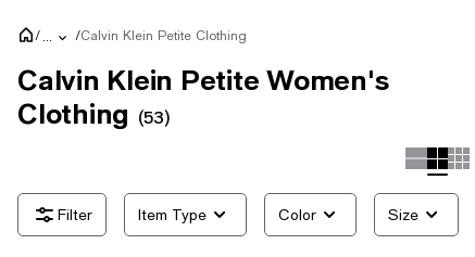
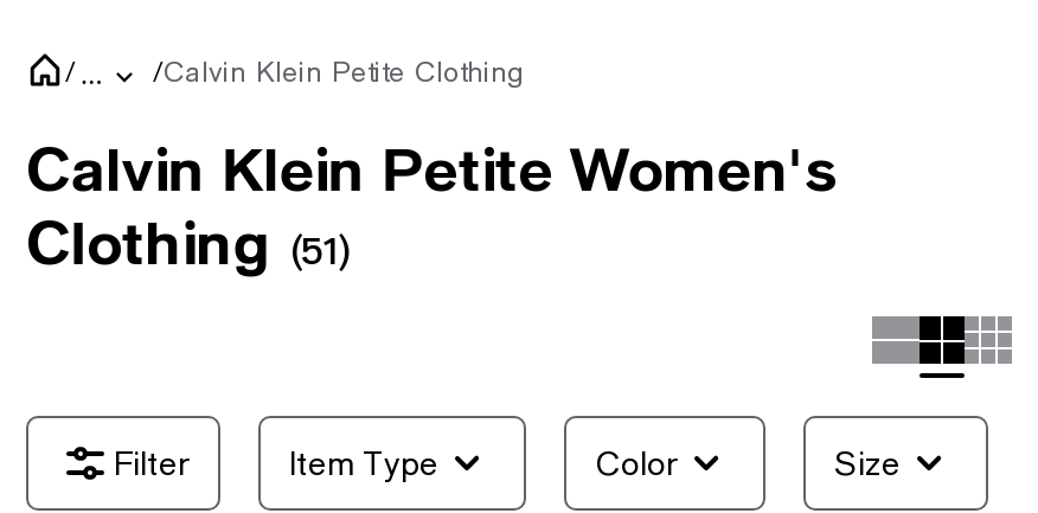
- Clothing (53)
+ Clothing (51)
